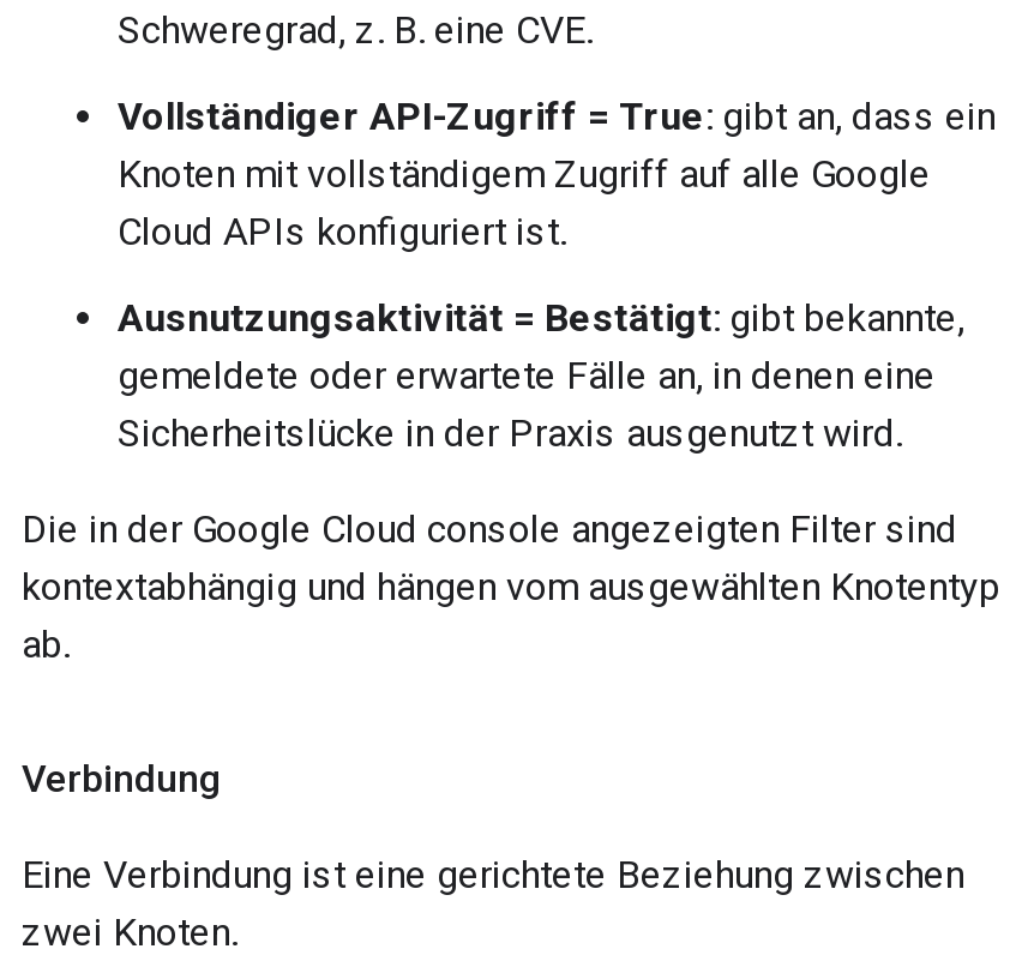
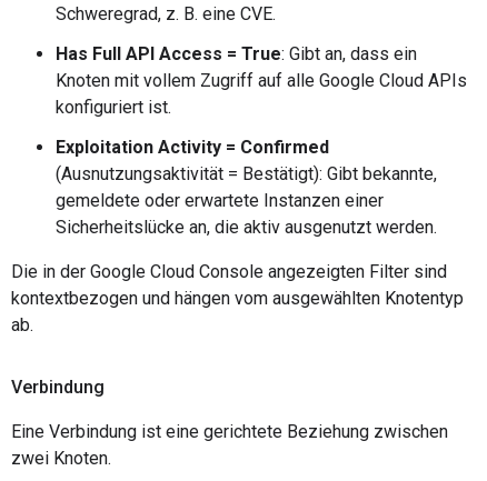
- Vollständiger API-Zugriff = True: gibt an, dass ein
- Knoten mit vollständigem Zugriff auf alle Google
- Cloud APIs konfiguriert ist.
+ Has Full API Access = True: Gibt an, dass ein
+ Knoten mit vollem Zugriff auf alle Google Cloud APIs
+ konfiguriert ist.

- Ausnutzungsaktivität = Bestätigt: gibt bekannte,
- gemeldete oder erwartete Fälle an, in denen eine
- Sicherheitslücke in der Praxis ausgenutzt wird.
+ Exploitation Activity = Confirmed
+ (Ausnutzungsaktivität = Bestätigt): Gibt bekannte,
+ gemeldete oder erwartete Instanzen einer
+ Sicherheitslücke an, die aktiv ausgenutzt werden.

- Die in der Google Cloud console angezeigten Filter sind
- kontextabhängig und hängen vom ausgewählten Knotentyp
+ Die in der Google Cloud Console angezeigten Filter sind
+ kontextbezogen und hängen vom ausgewählten Knotentyp
